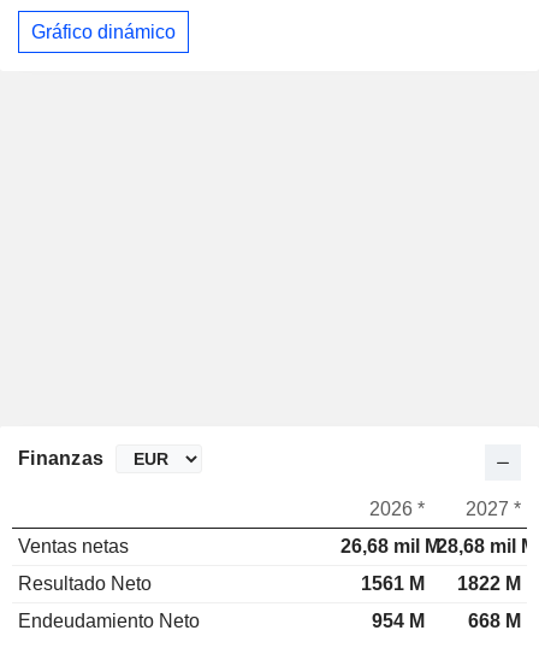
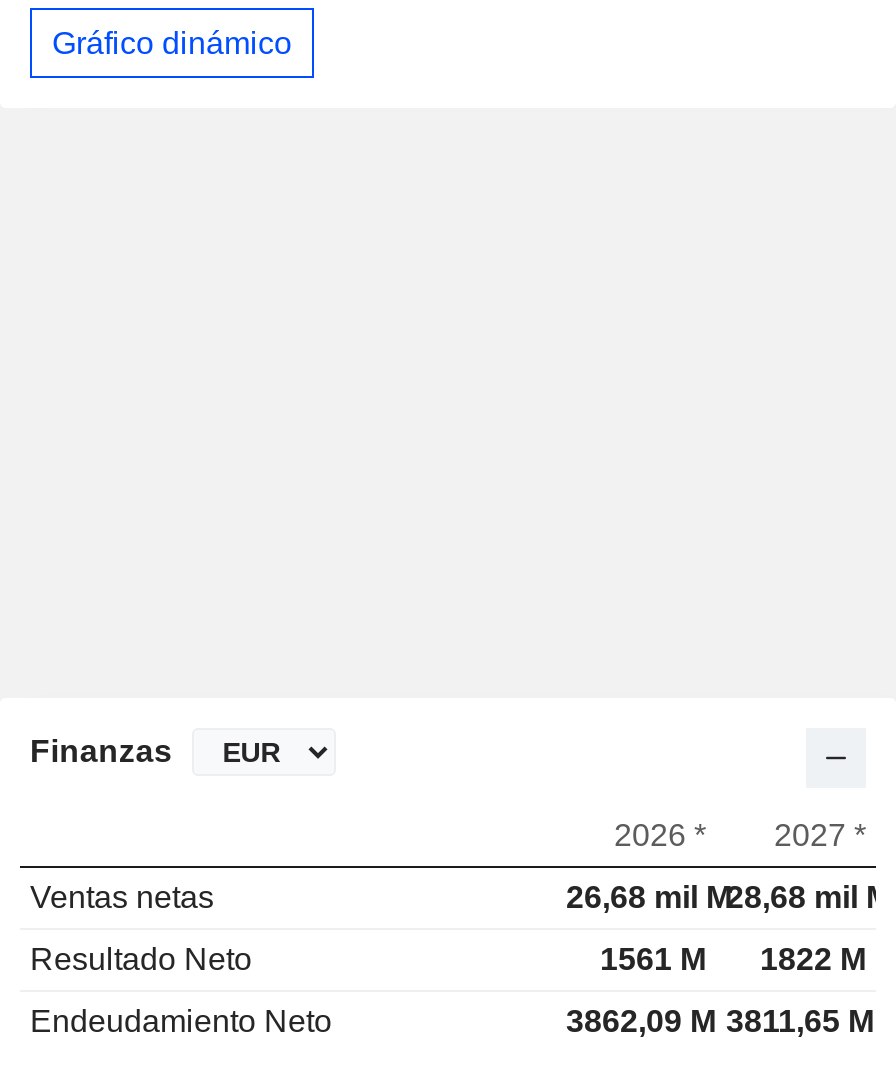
- 954 M
- 668 M
+ 3862,09 M 3811,65 M
